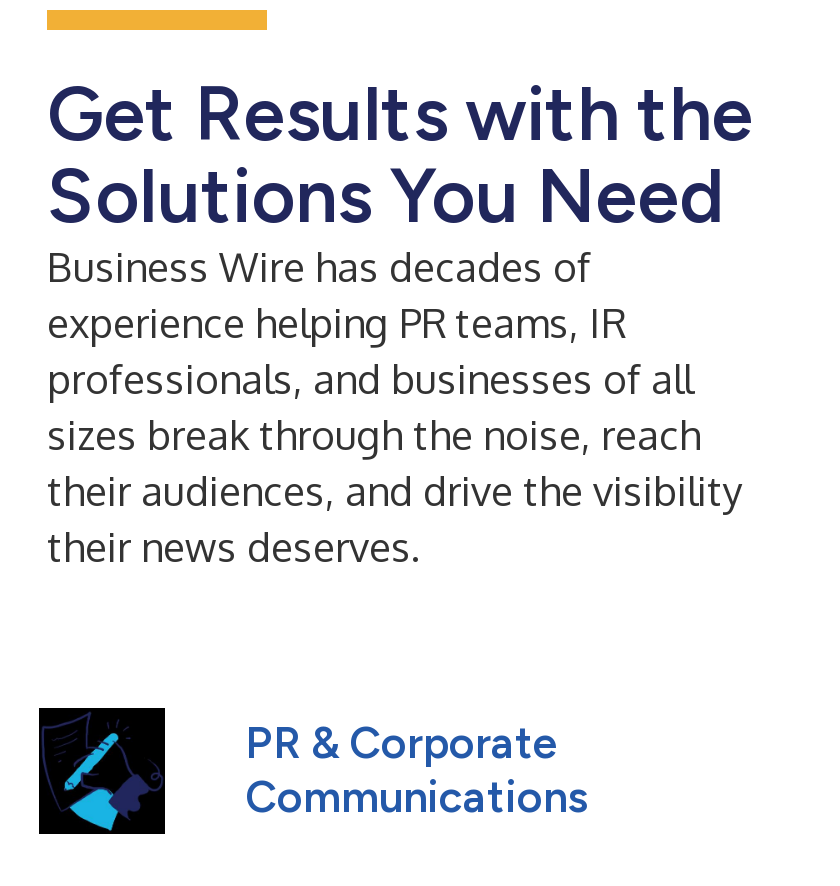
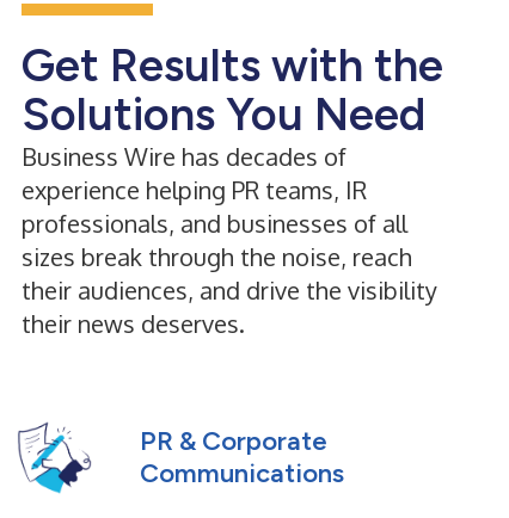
- [image]
+ [image]
